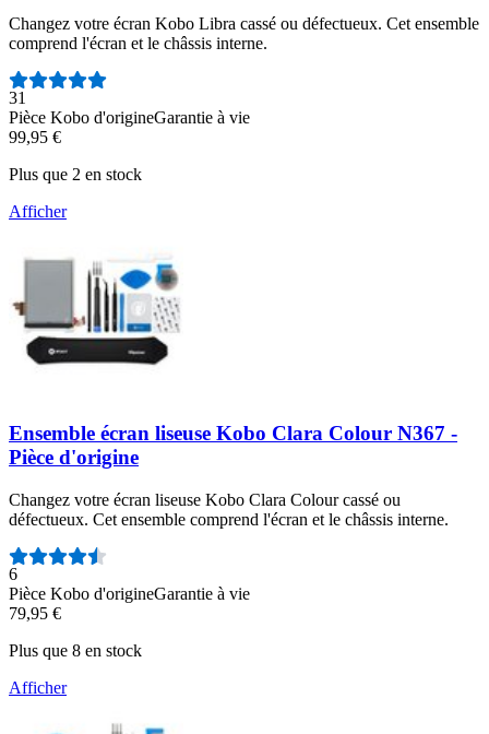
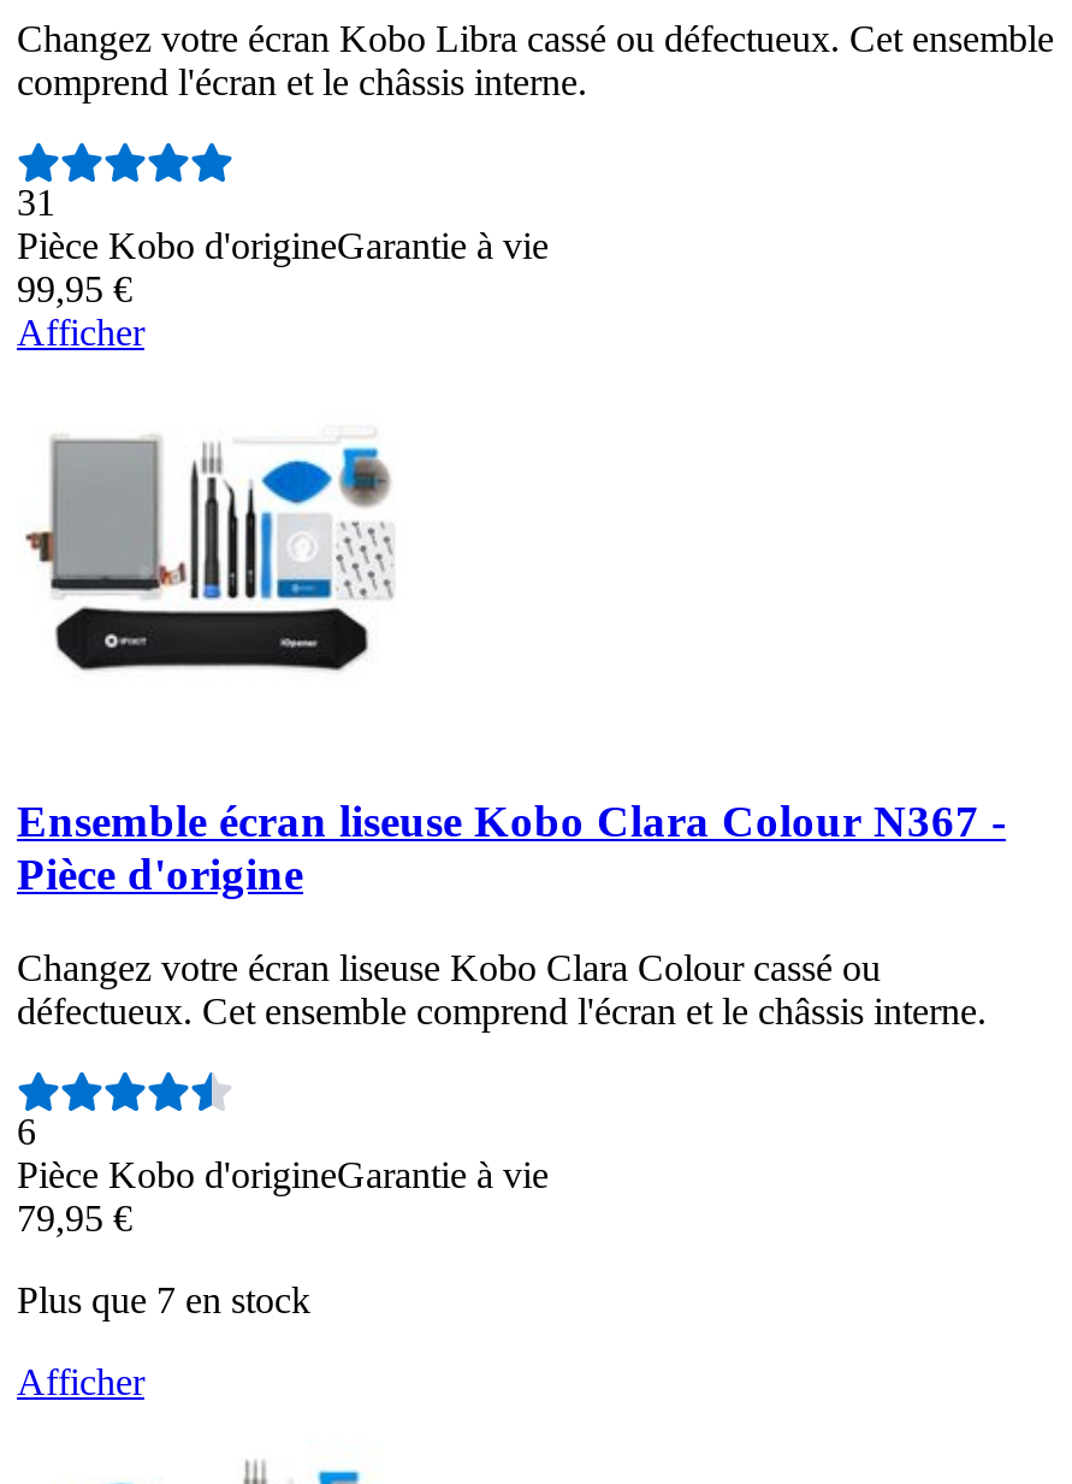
- Plus que 2 en stock

- Plus que 8 en stock
+ Plus que 7 en stock
